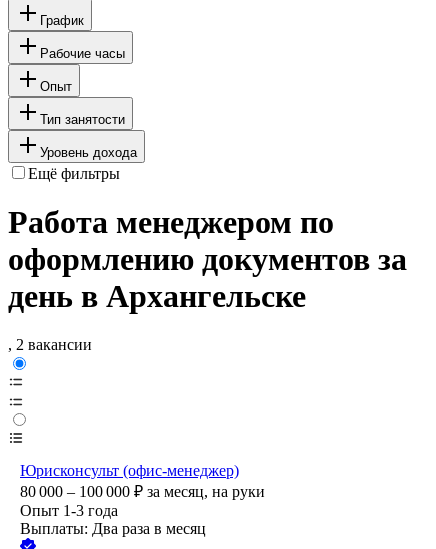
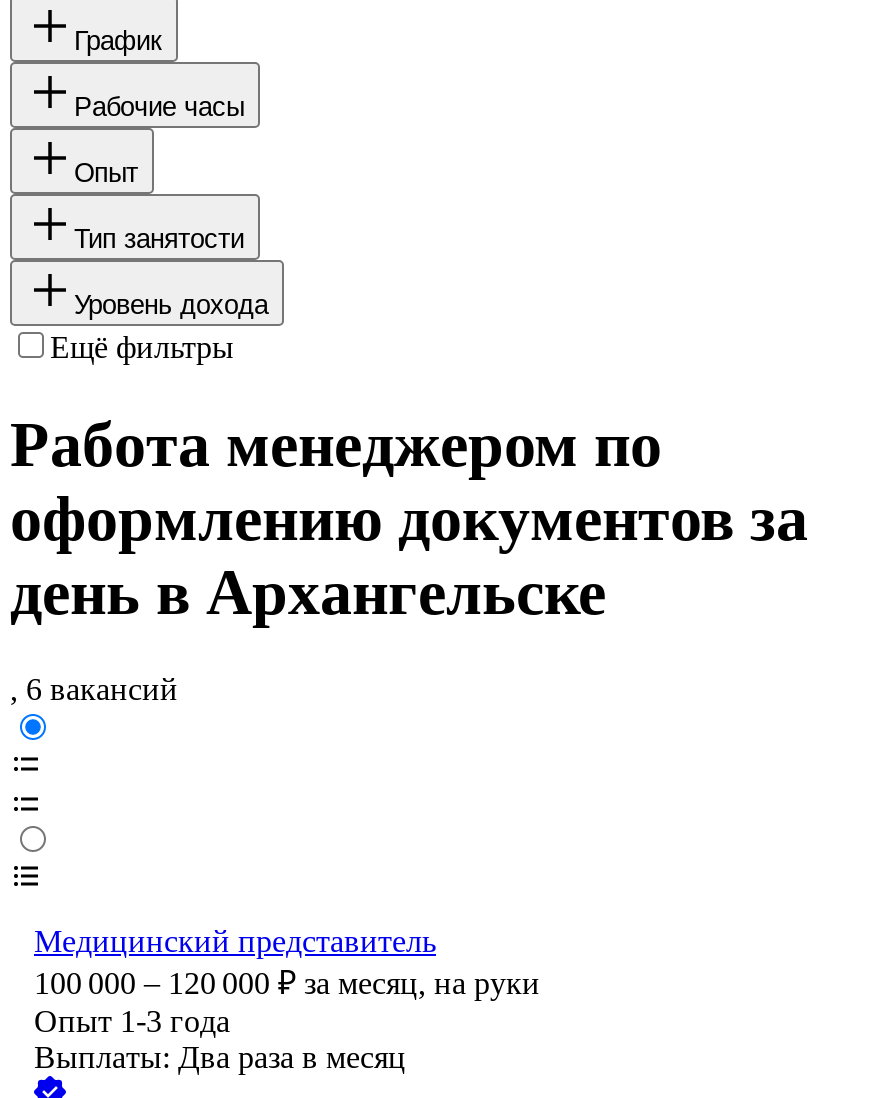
- , 2 вакансии
+ , 6 вакансий

- Юрисконсульт (офис-менеджер)
- 80 000 – 100 000 ₽ за месяц, на руки
+ Медицинский представитель
+ 100 000 – 120 000 ₽ за месяц, на руки
